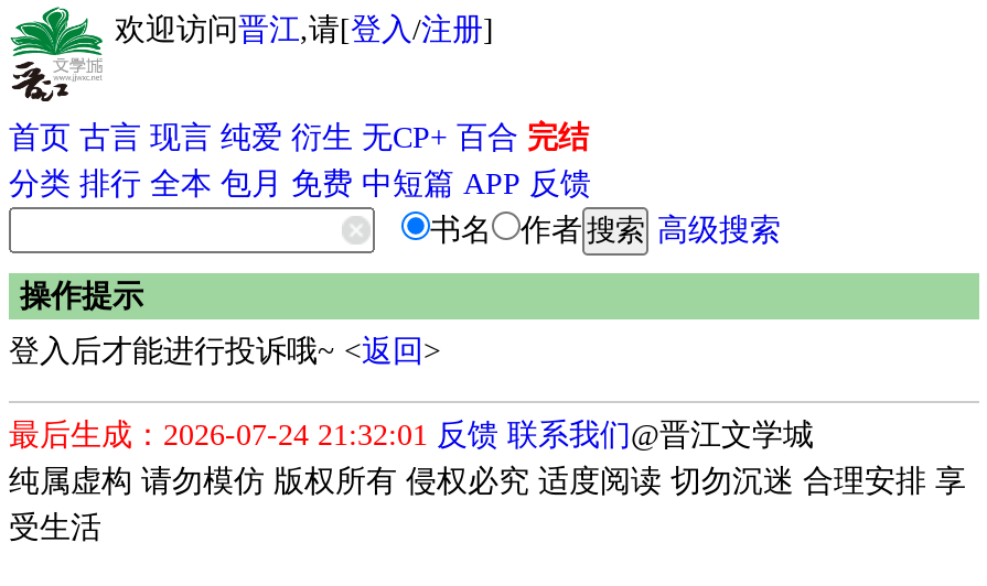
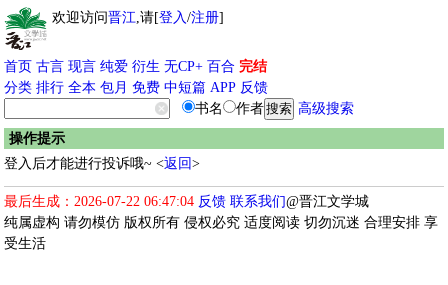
- 最后生成：2026-07-24 21:32:01 反馈 联系我们@晋江文学城
+ 最后生成：2026-07-22 06:47:04 反馈 联系我们@晋江文学城
